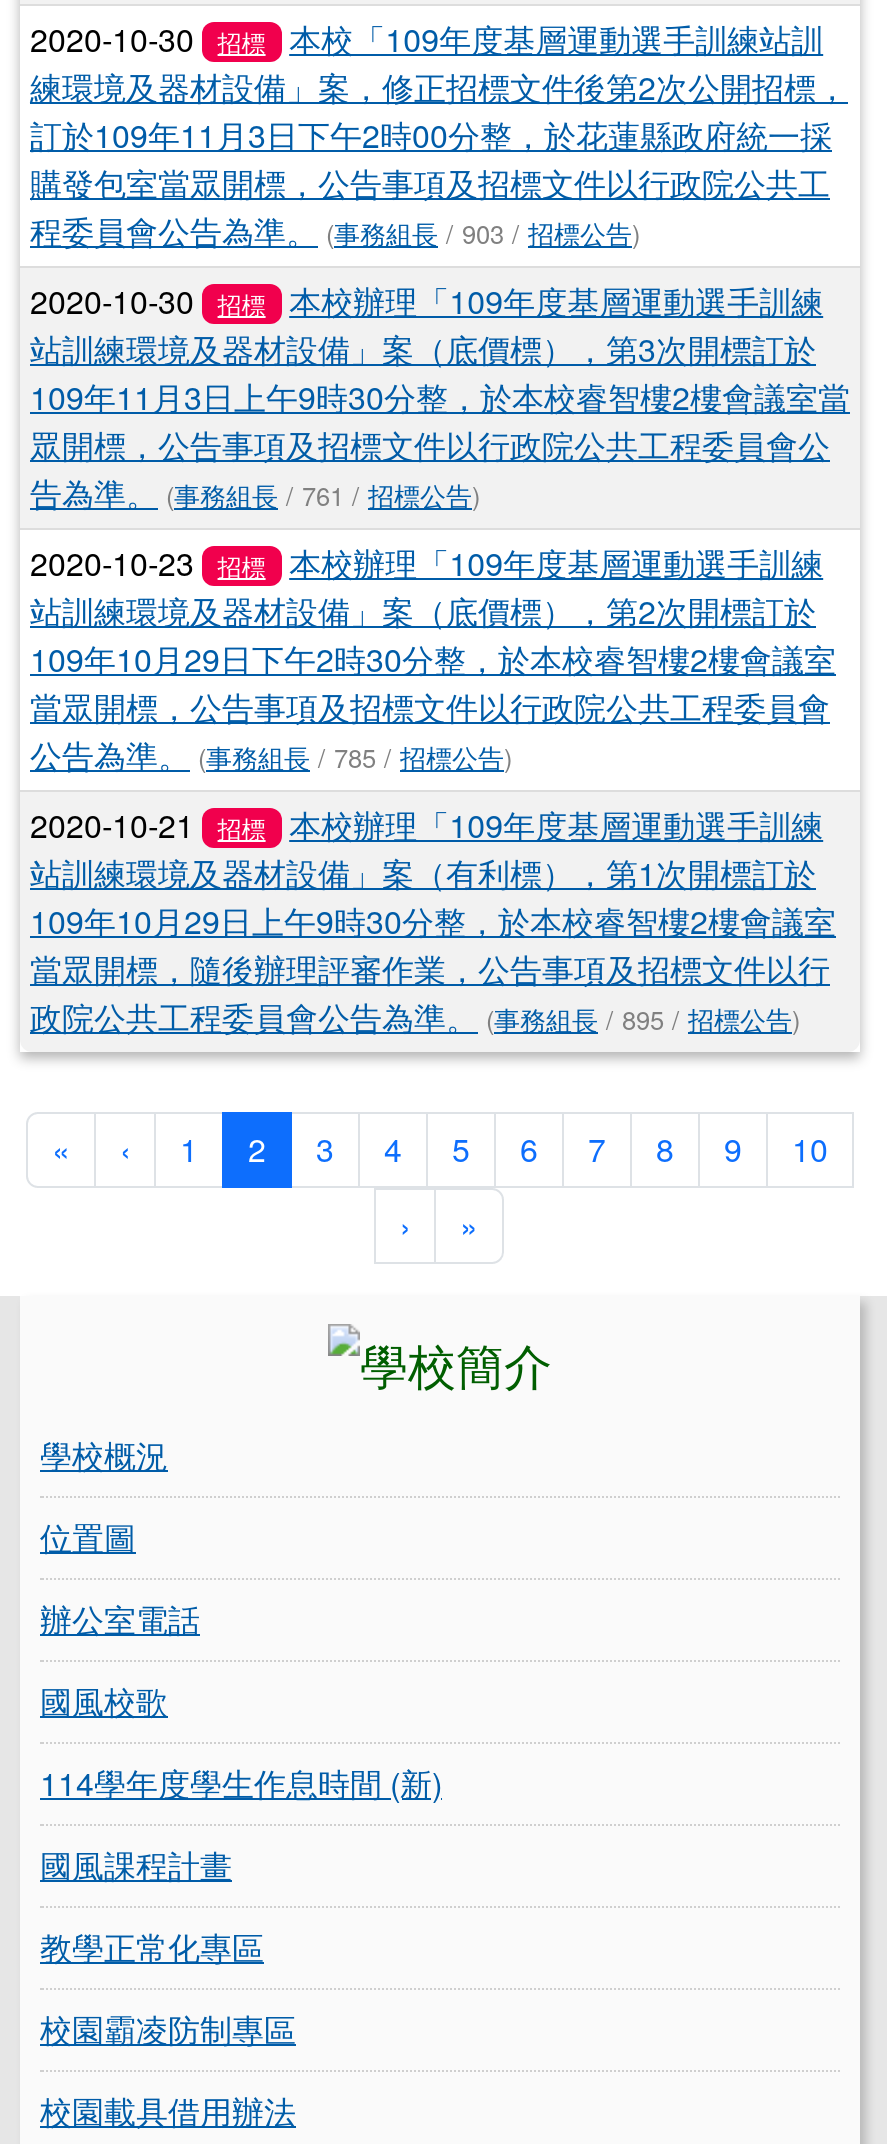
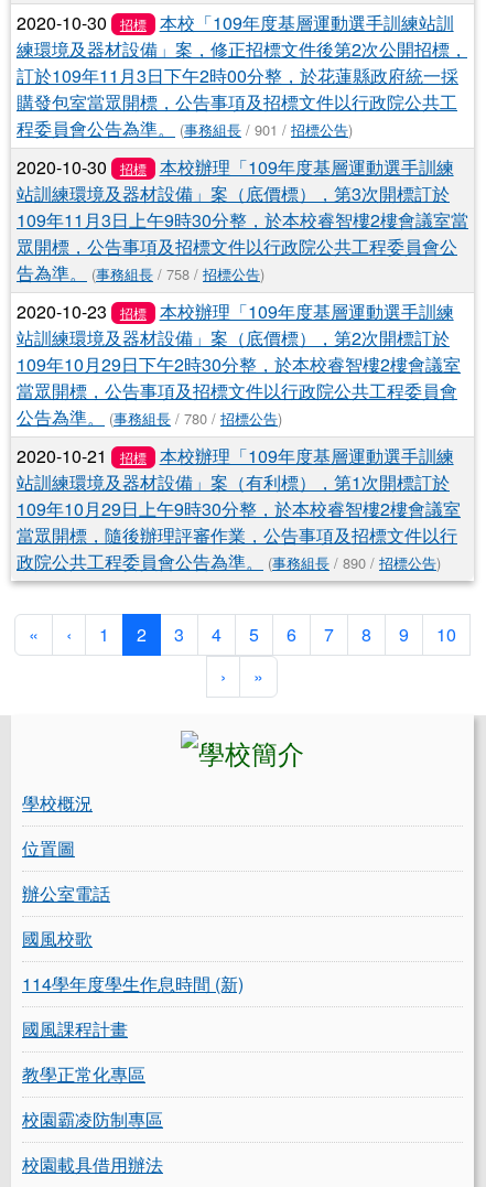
- 程委員會公告為準。 (事務組長/ 903 /招標公告)
+ 程委員會公告為準。 (事務組長/ 901 /招標公告)

- 告為準。 (事務組長/ 761 /招標公告)
+ 告為準。 (事務組長/ 758 /招標公告)

- 公告為準。 (事務組長/ 785 /招標公告)
+ 公告為準。 (事務組長/ 780 /招標公告)

- 政院公共工程委員會公告為準。 (事務組長/ 895 /招標公告)
+ 政院公共工程委員會公告為準。 (事務組長/ 890 /招標公告)
